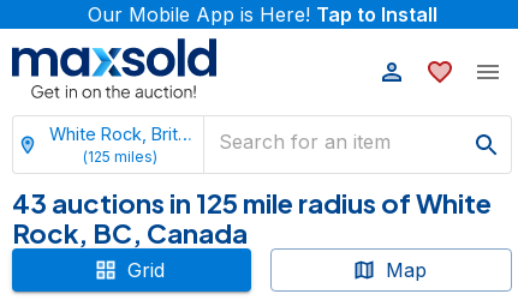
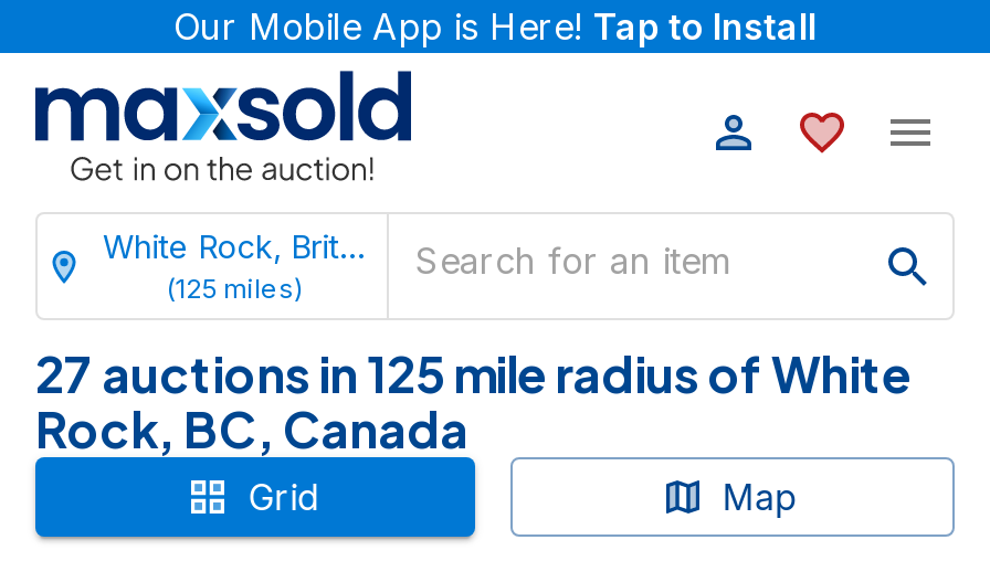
- 43 auctions in 125 mile radius of White
+ 27 auctions in 125 mile radius of White
